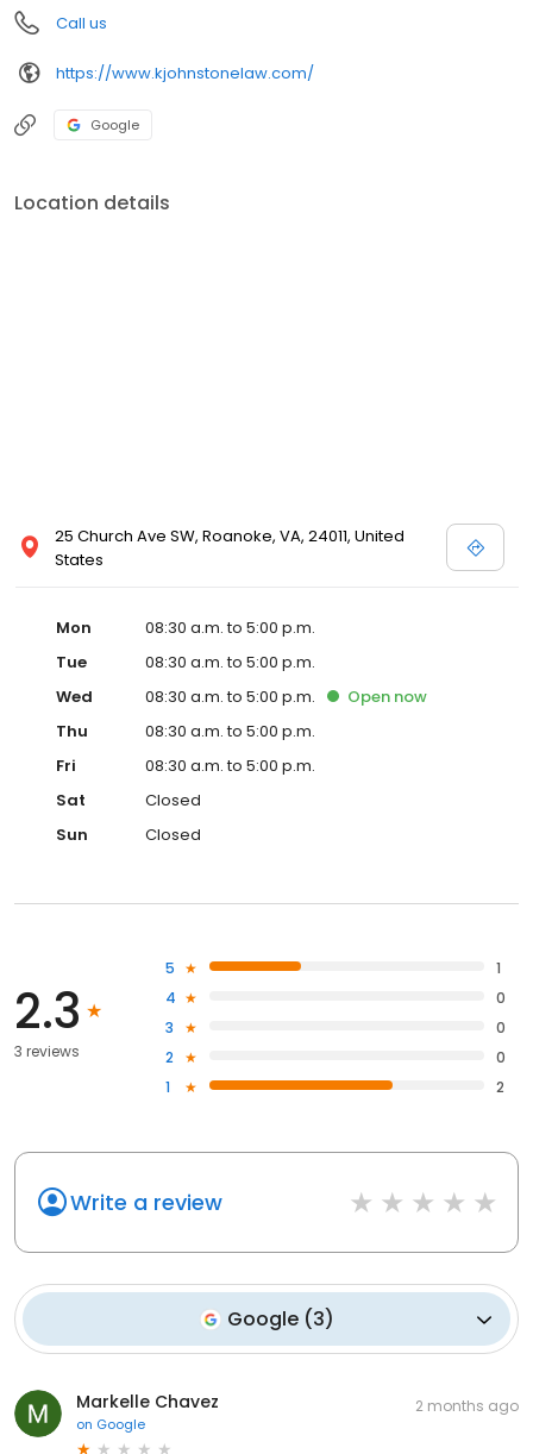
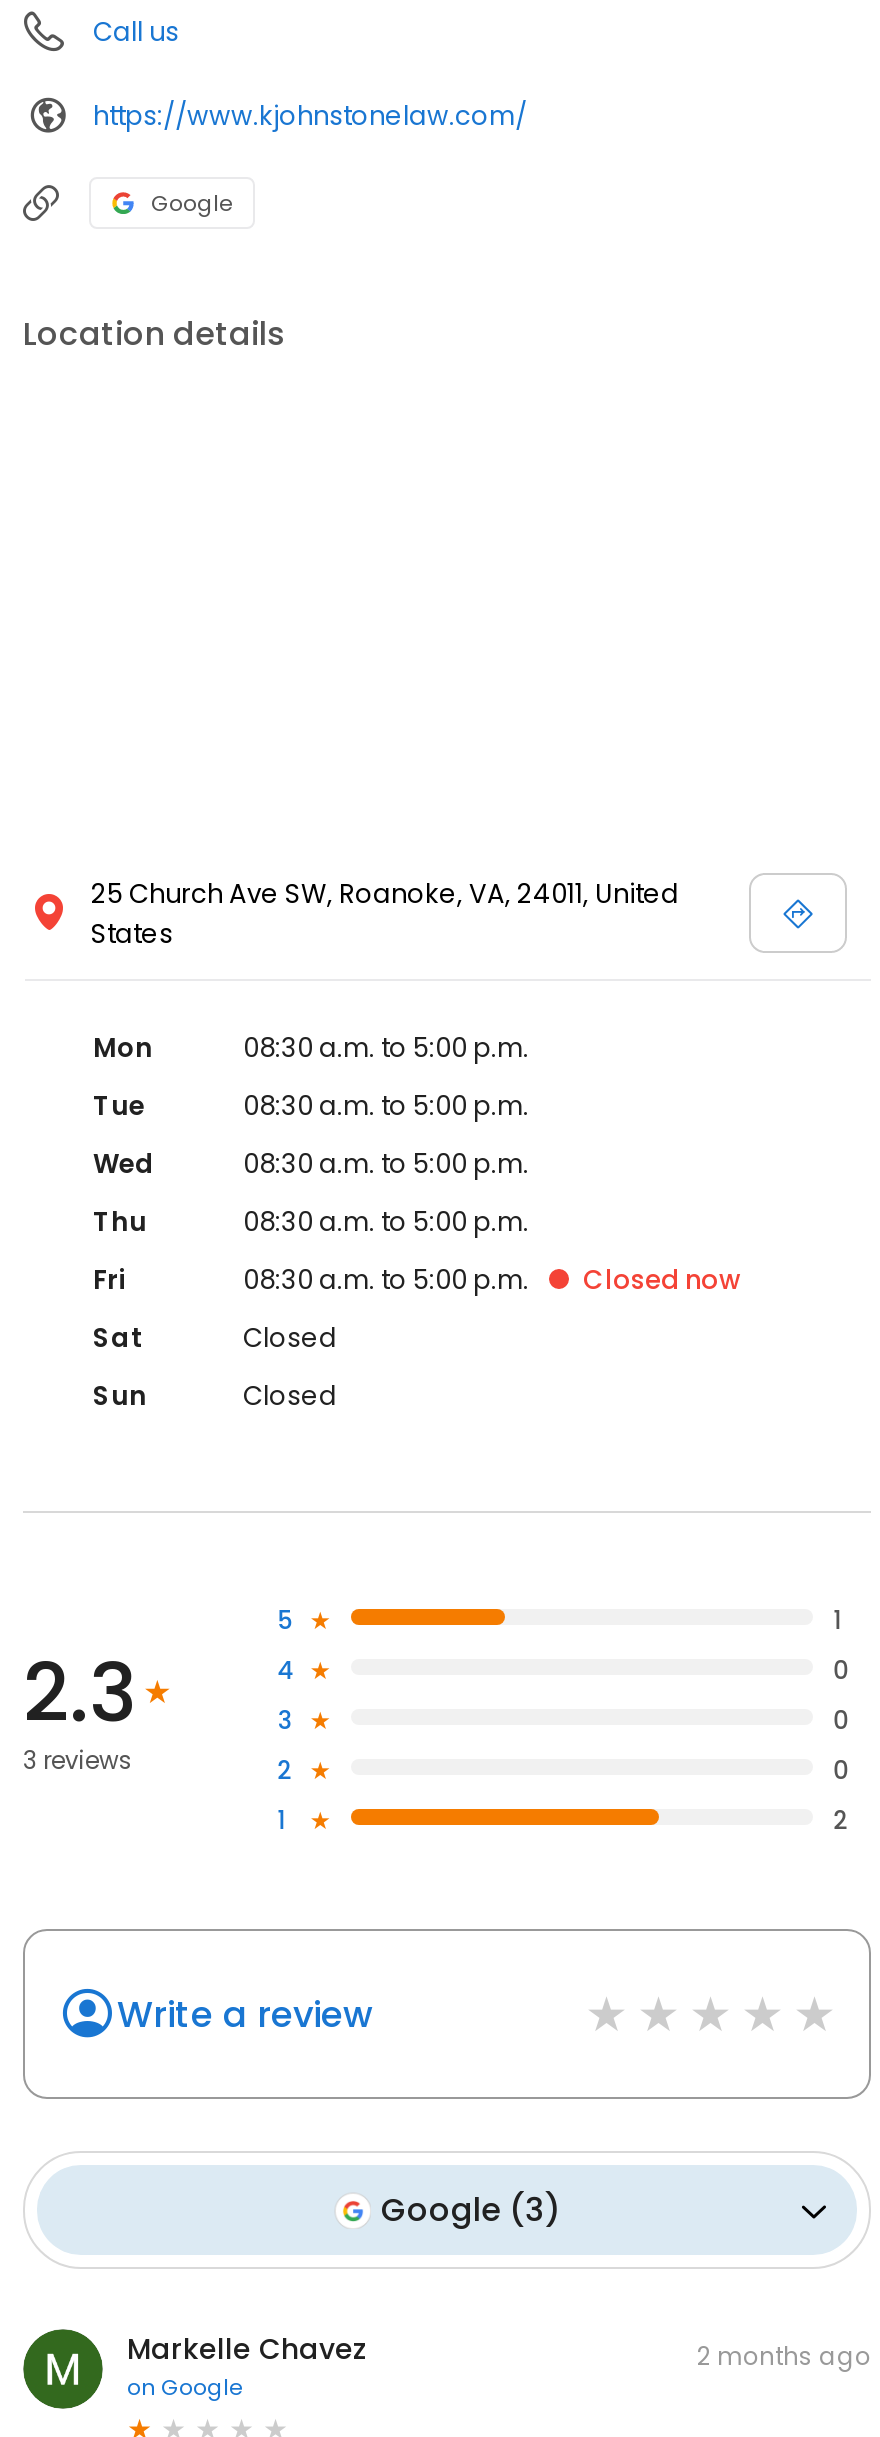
- Open now

+ Closed now
